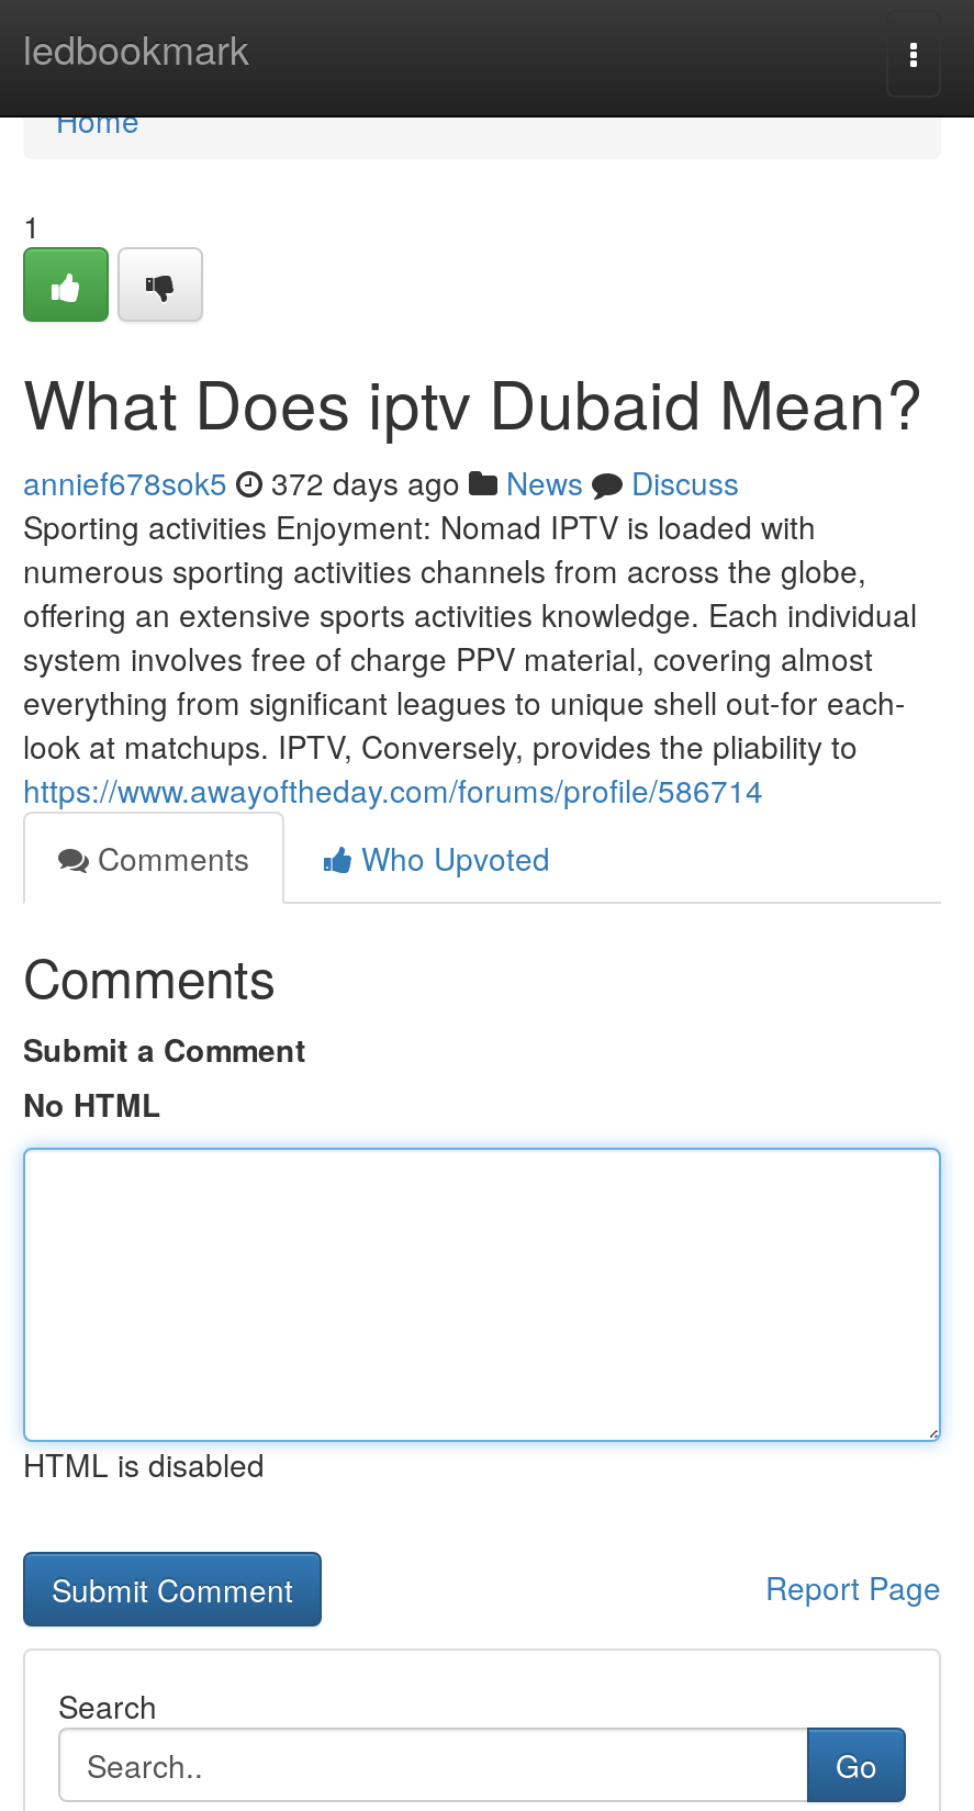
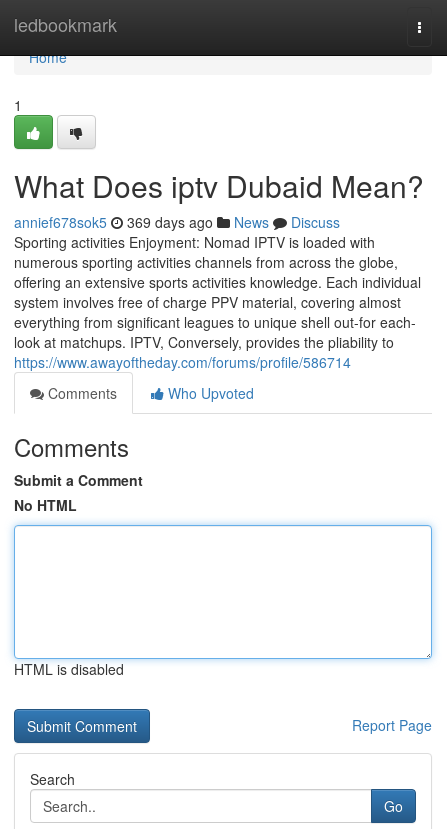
- annief678sok5 372 days ago News Discuss
+ annief678sok5 369 days ago News Discuss
